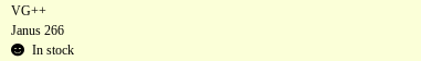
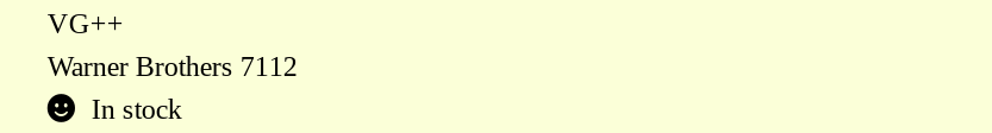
- Janus 266
+ Warner Brothers 7112
